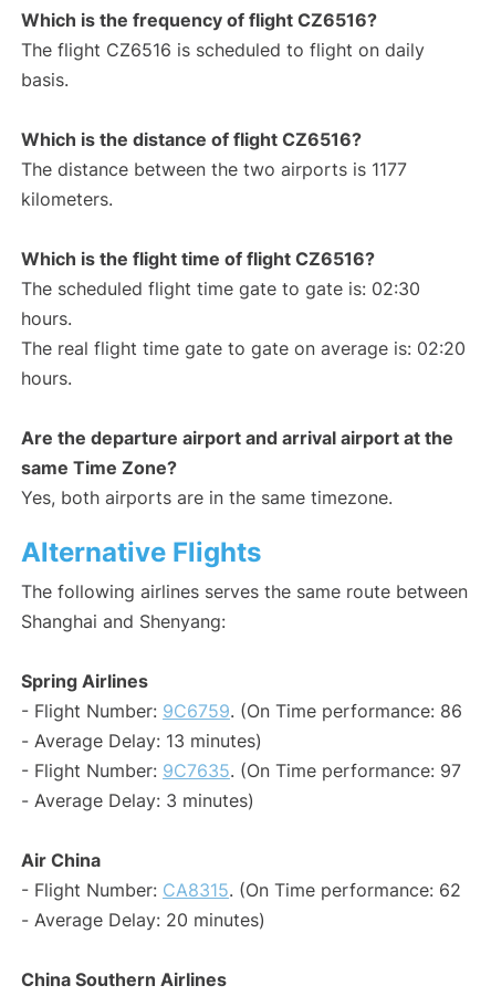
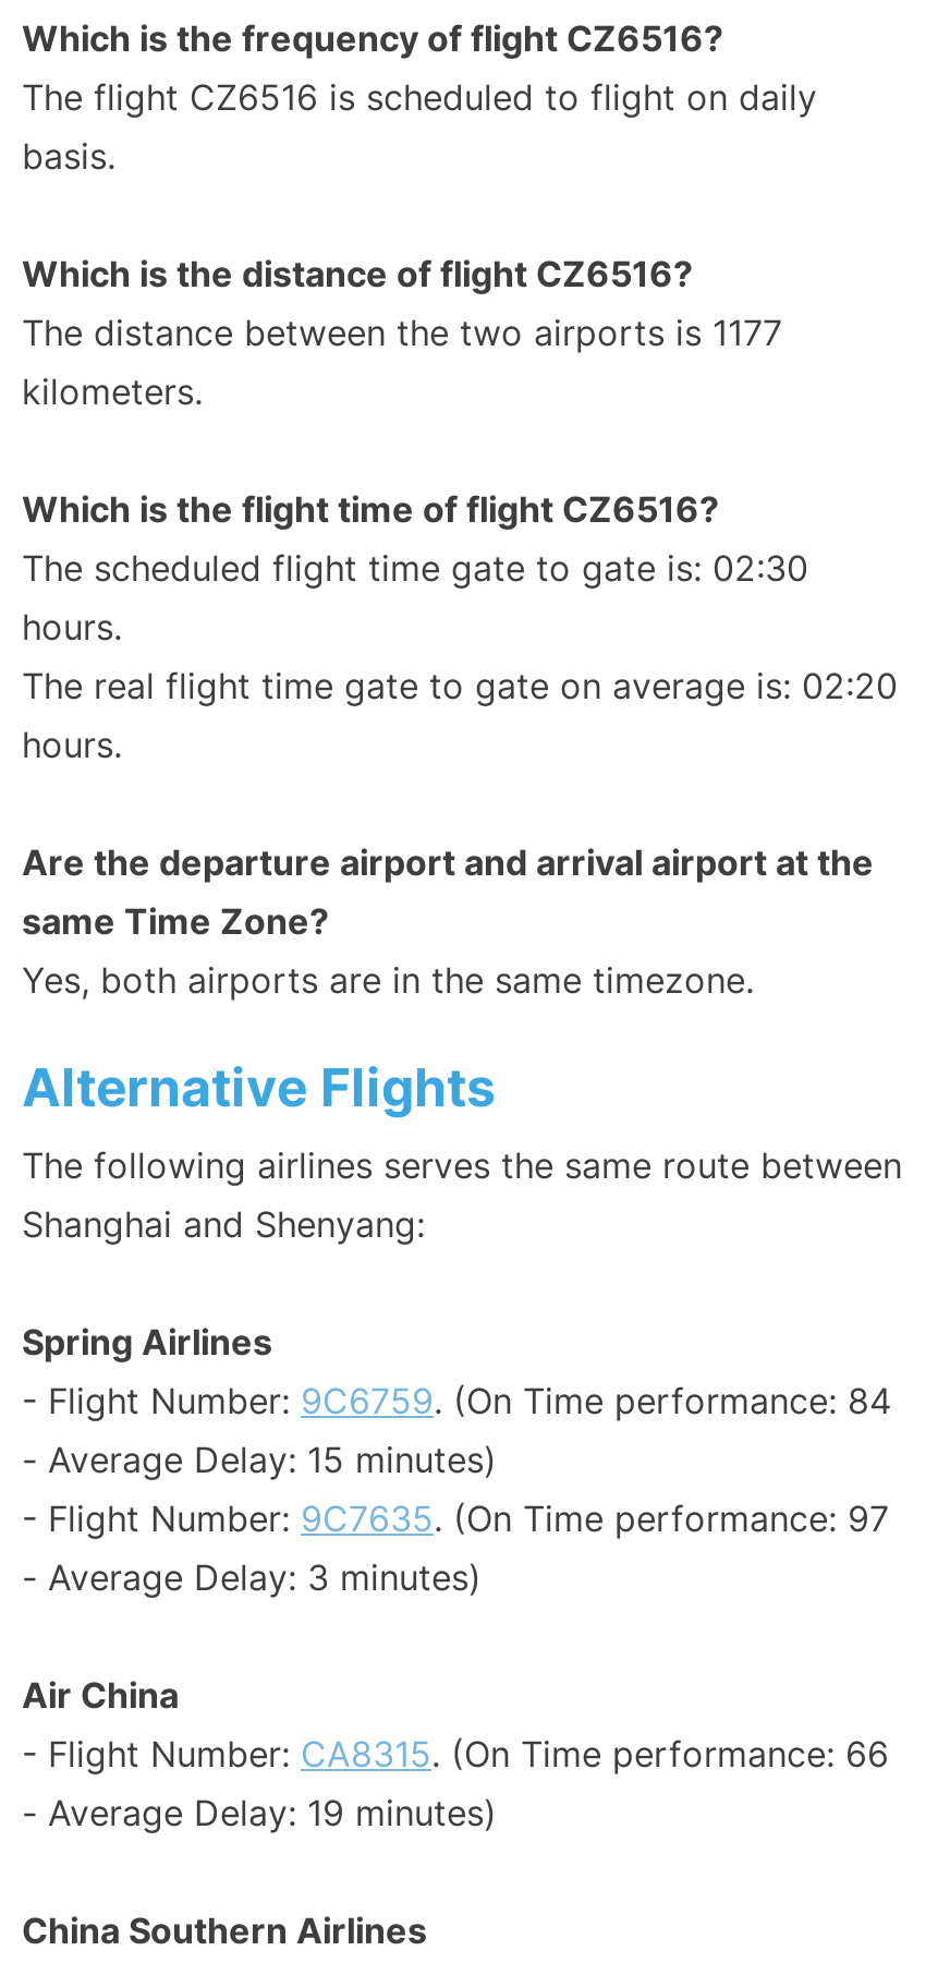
- - Flight Number: 9C6759. (On Time performance: 86
+ - Flight Number: 9C6759. (On Time performance: 84

- - Average Delay: 13 minutes)
+ - Average Delay: 15 minutes)

- - Flight Number: CA8315. (On Time performance: 62
+ - Flight Number: CA8315. (On Time performance: 66

- - Average Delay: 20 minutes)
+ - Average Delay: 19 minutes)
